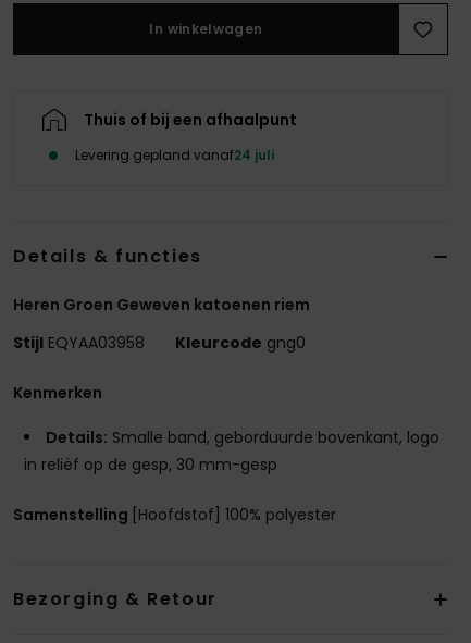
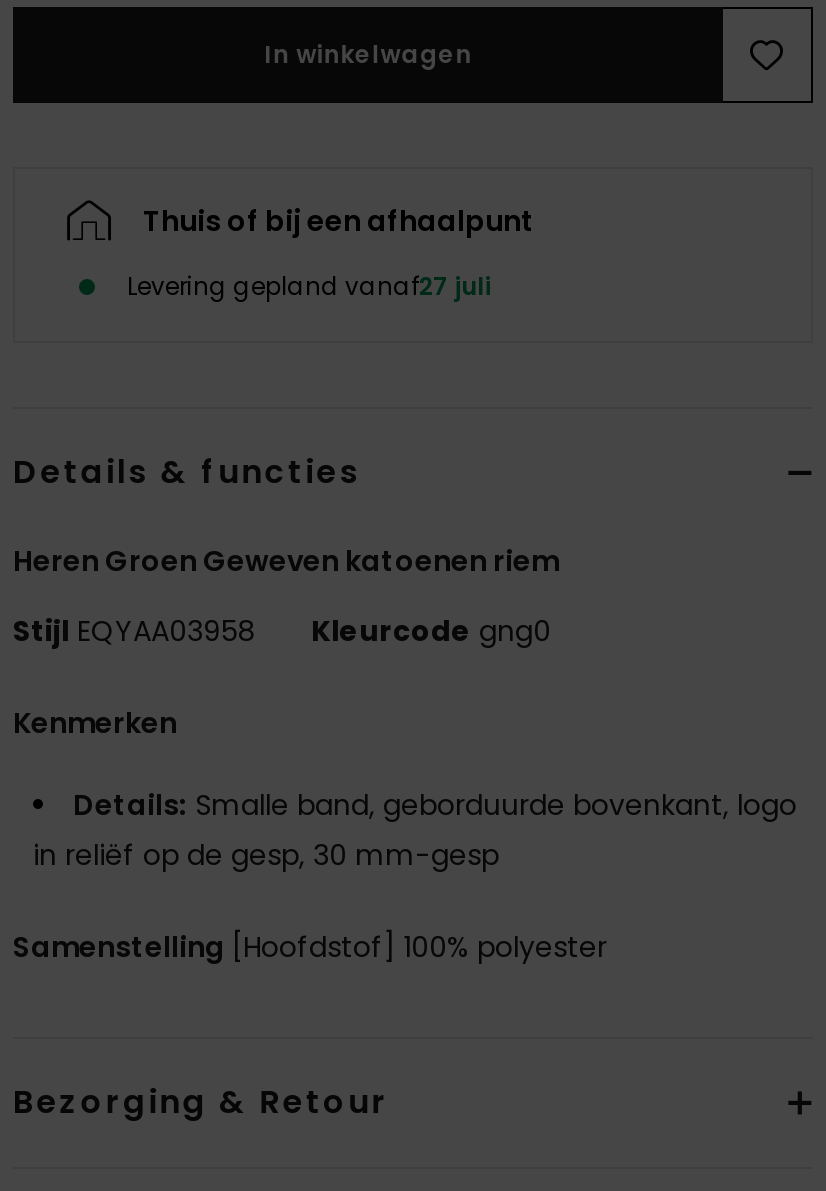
- Levering gepland vanaf24 juli
+ Levering gepland vanaf27 juli
